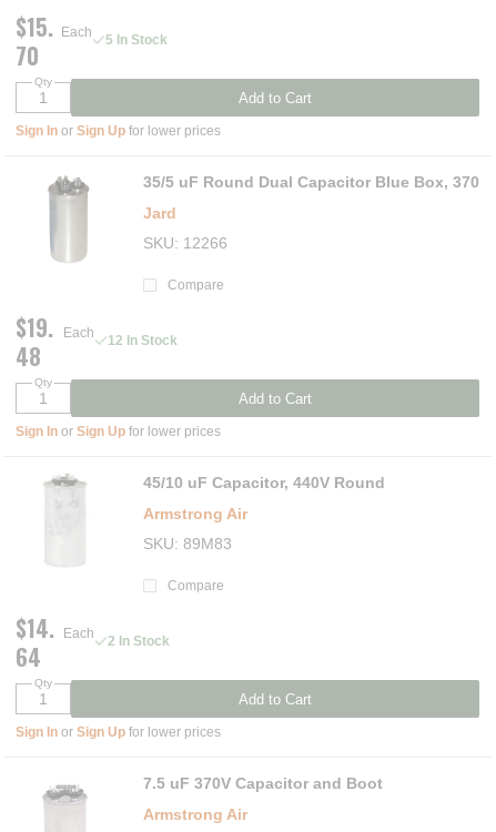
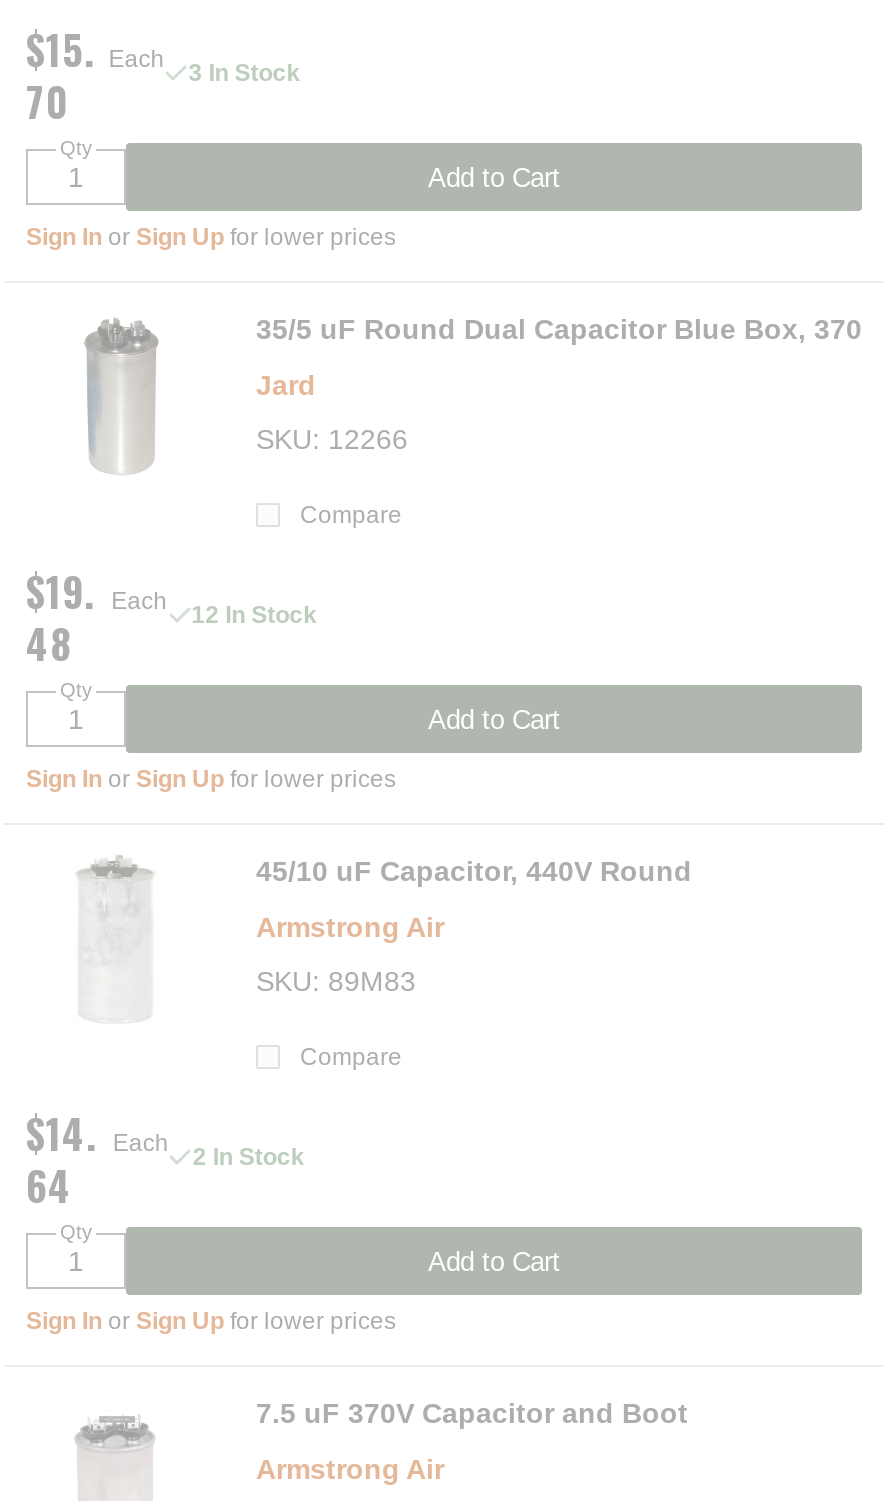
- $15. Each 5 In Stock
+ $15. Each 3 In Stock
